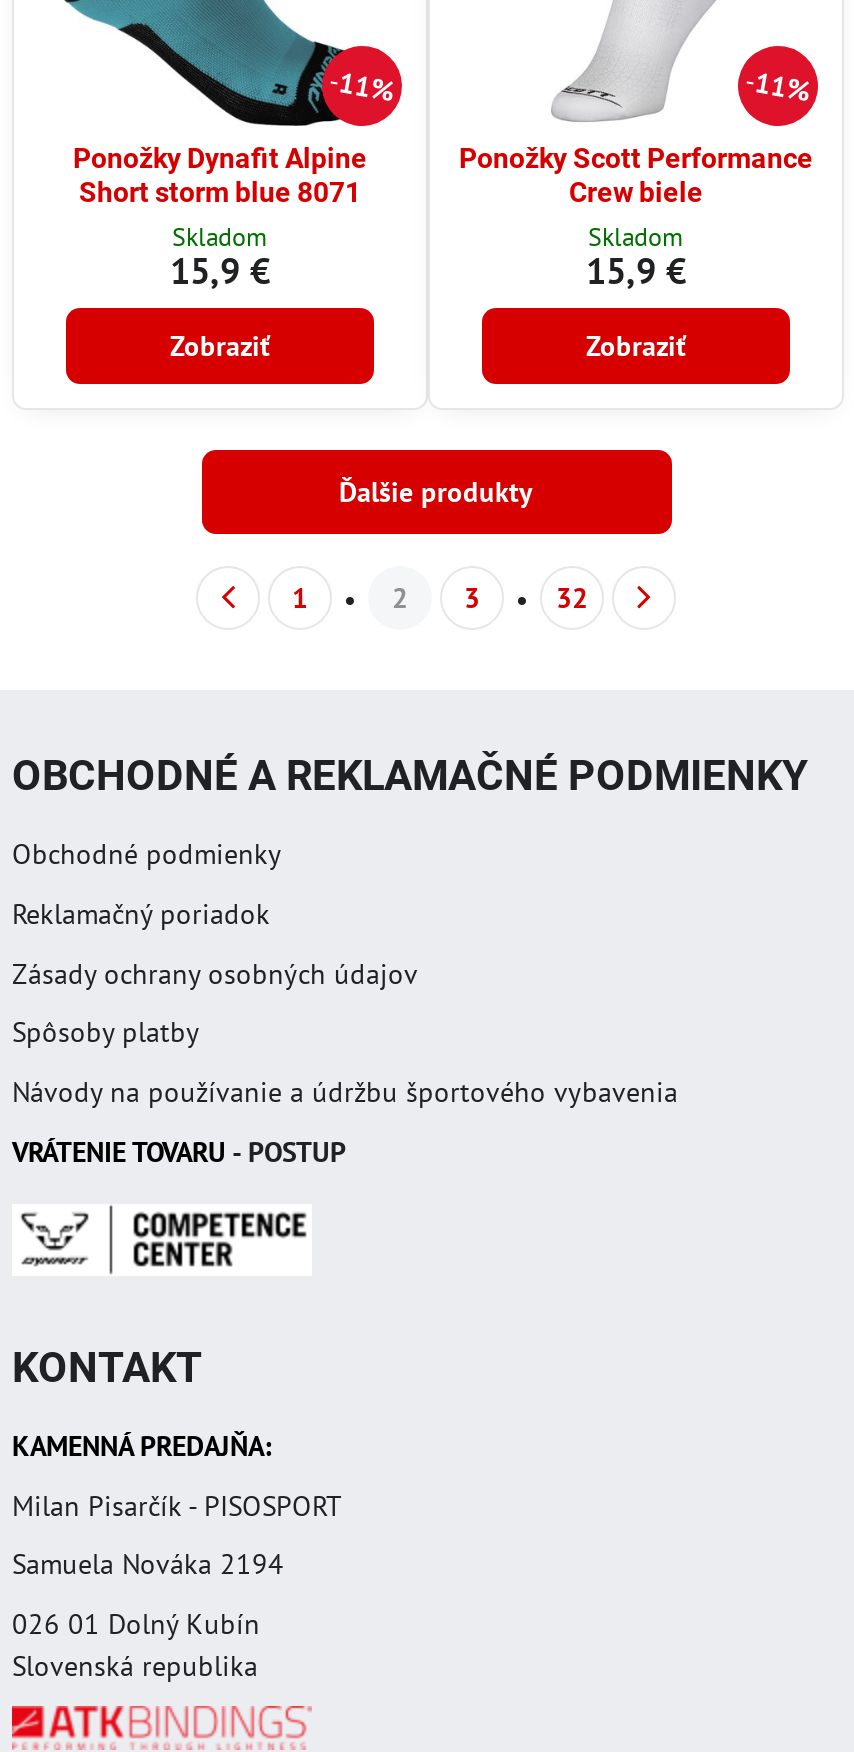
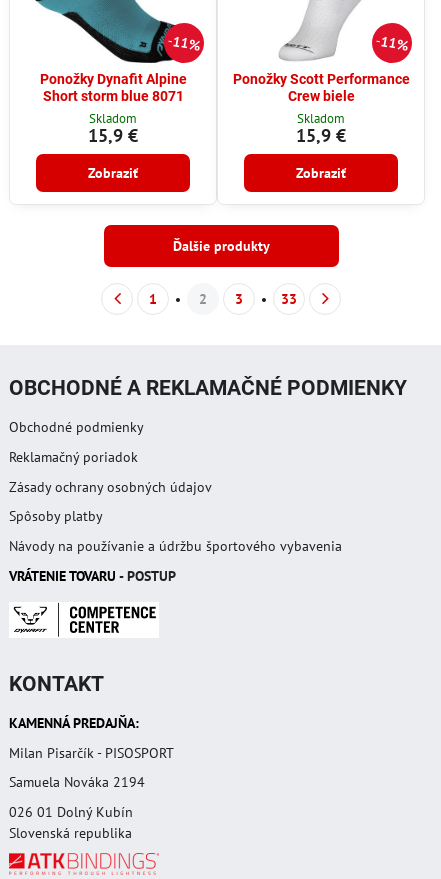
- 32
+ 33
